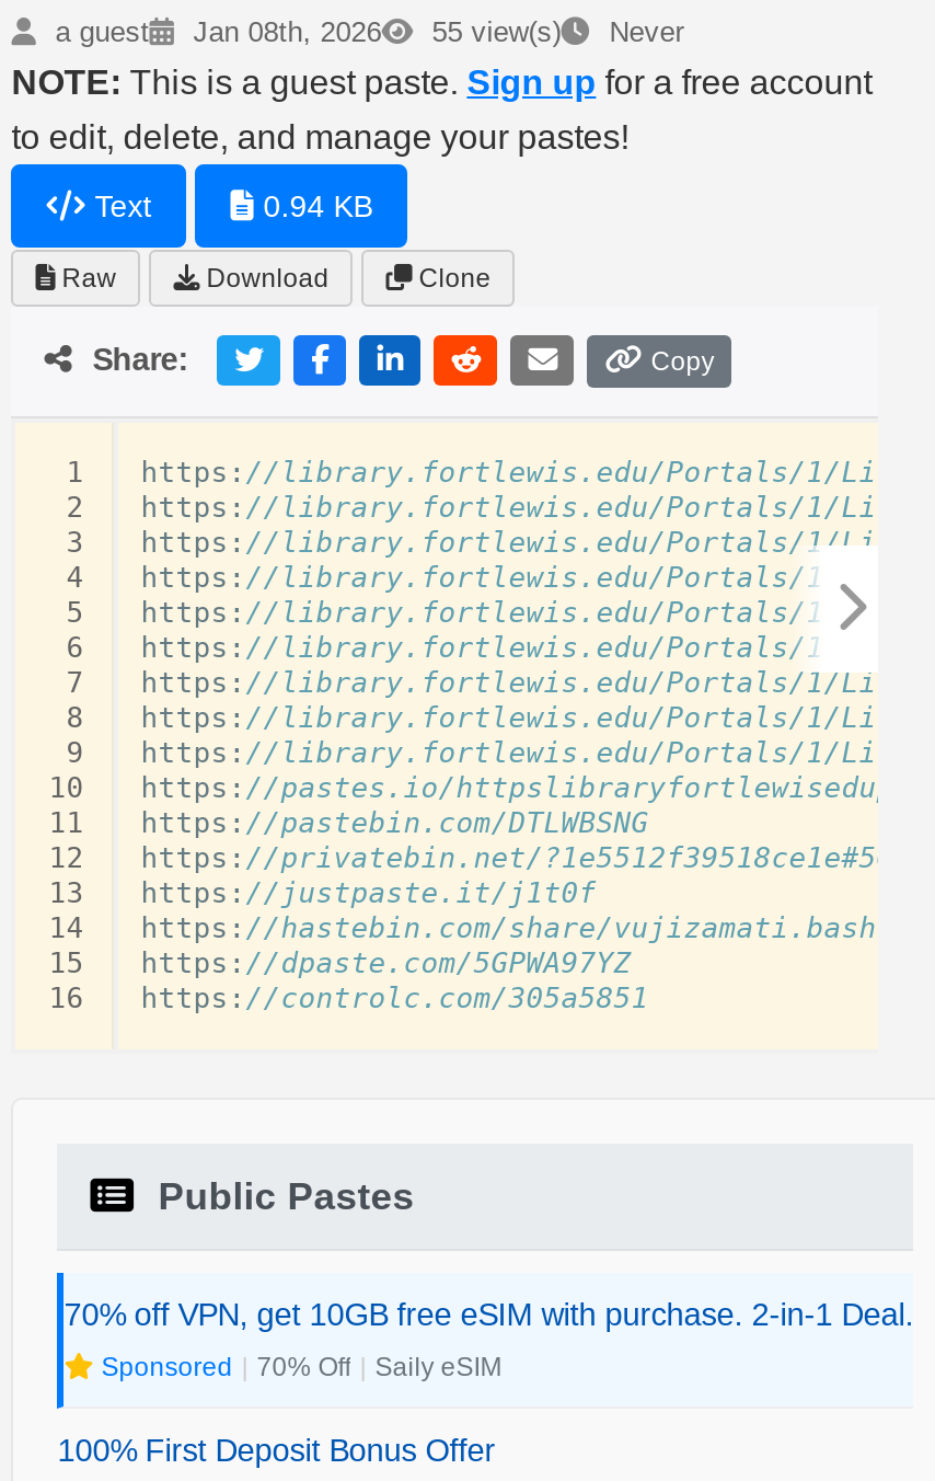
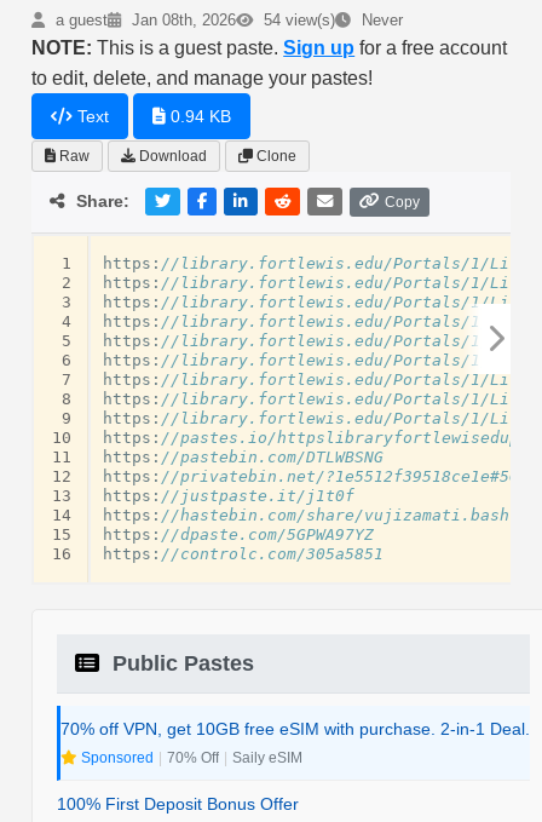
- a guest Jan 08th, 2026 55 view(s) Never
+ a guest Jan 08th, 2026 54 view(s) Never
